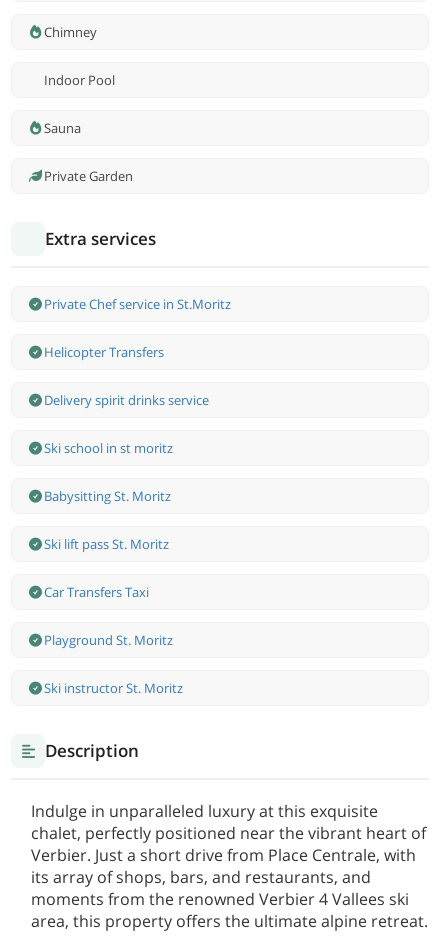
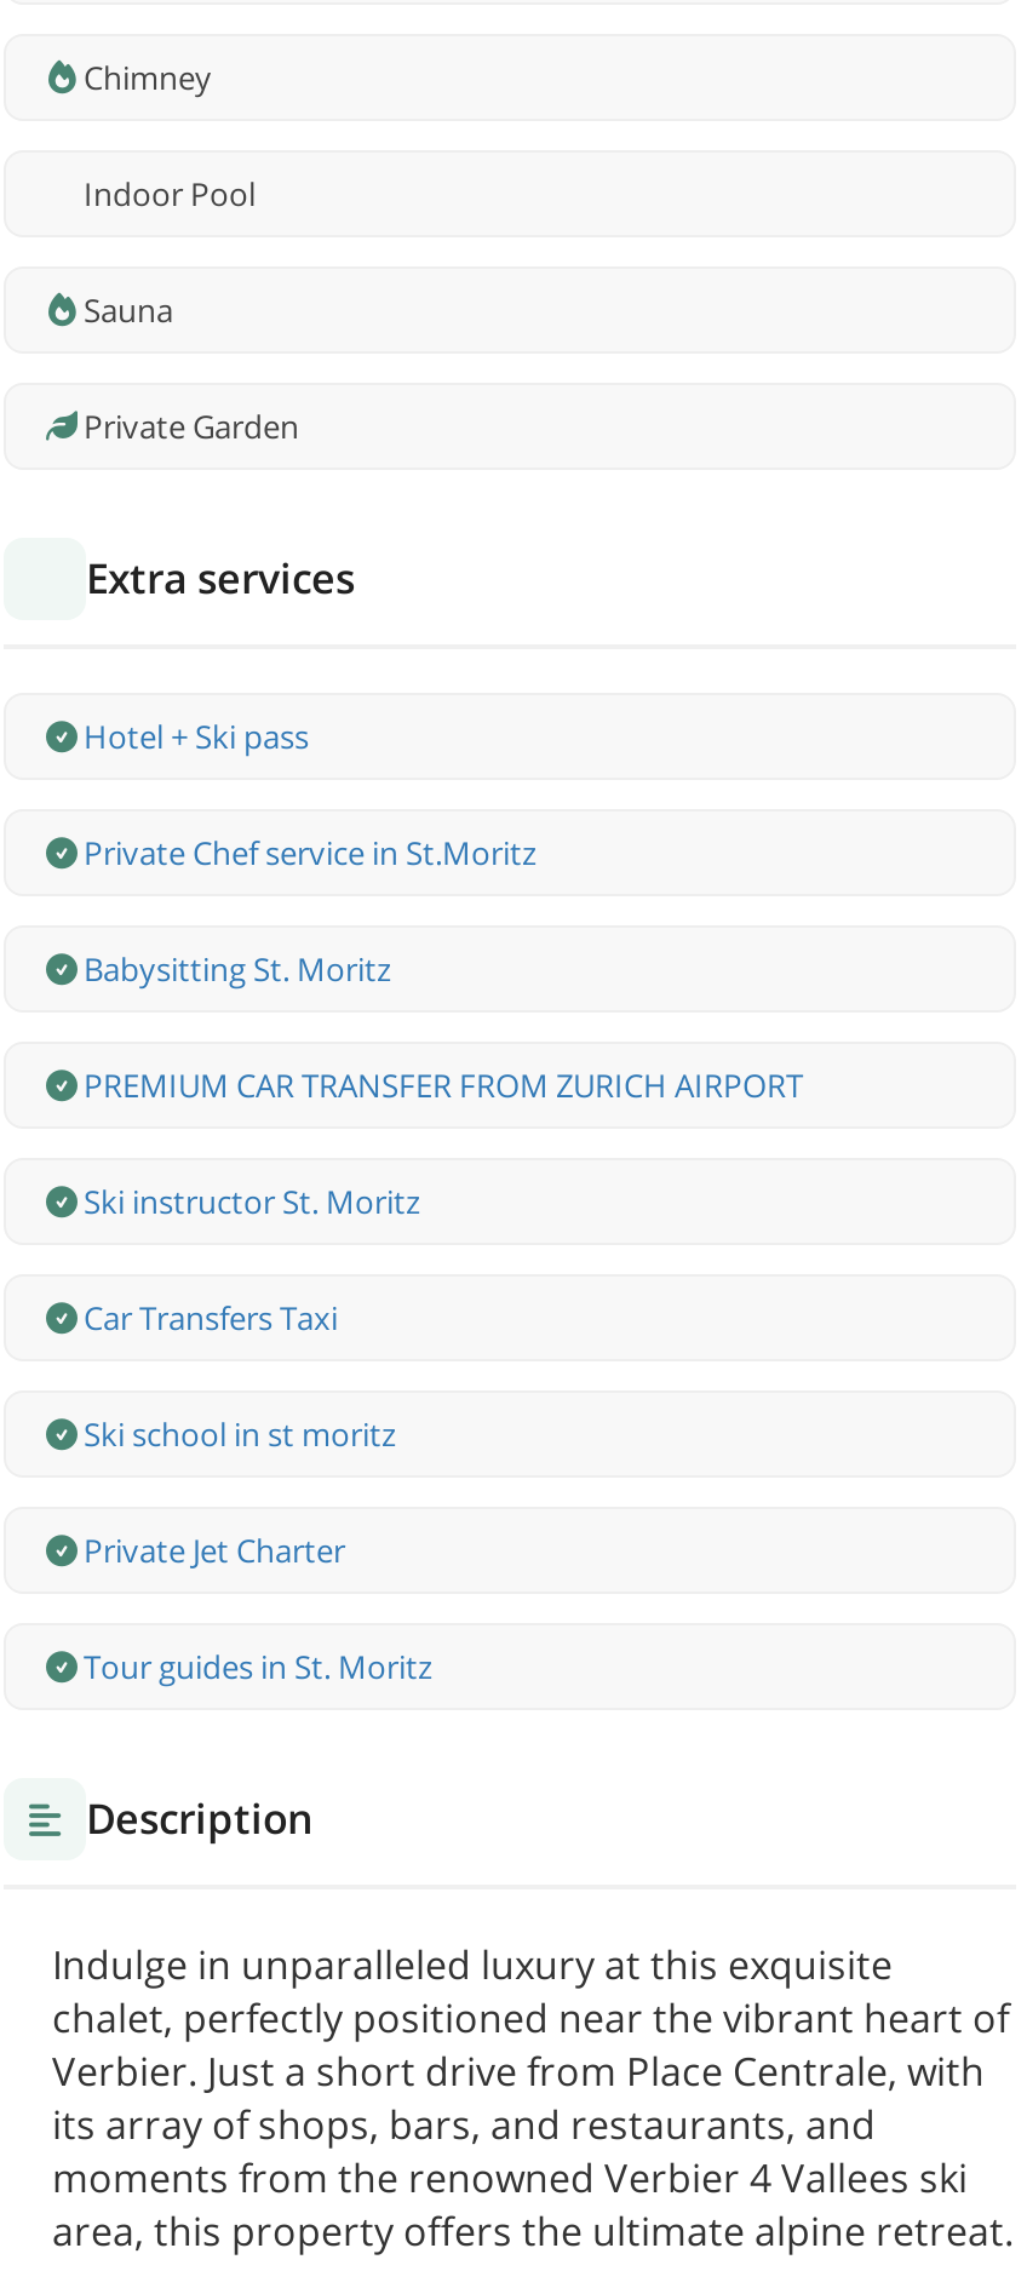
+ Hotel + Ski pass

moved down: Private Chef service in St.Moritz

- Helicopter Transfers
- Delivery spirit drinks service
+ PREMIUM CAR TRANSFER FROM ZURICH AIRPORT

moved down: Ski school in st moritz

moved up: Babysitting St. Moritz

- Ski lift pass St. Moritz
- Playground St. Moritz
+ Private Jet Charter
+ Tour guides in St. Moritz

moved up: Car Transfers Taxi

moved up: Ski instructor St. Moritz
